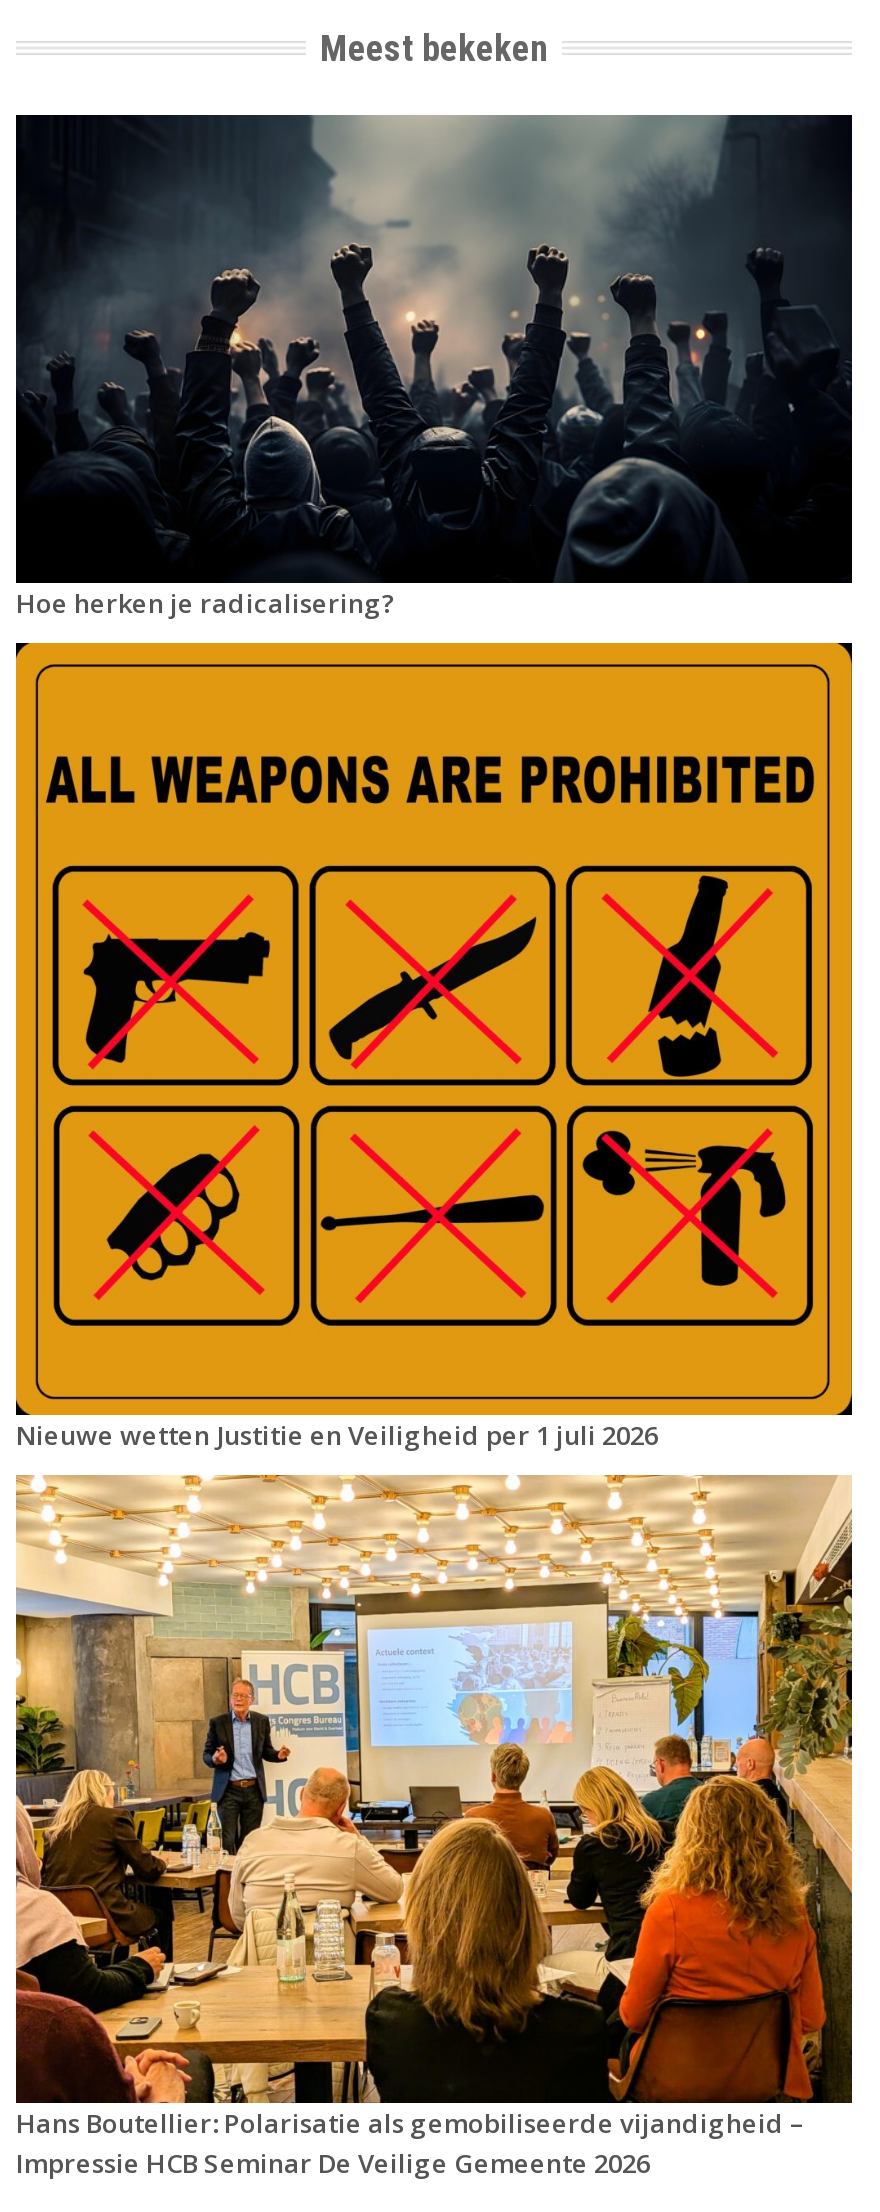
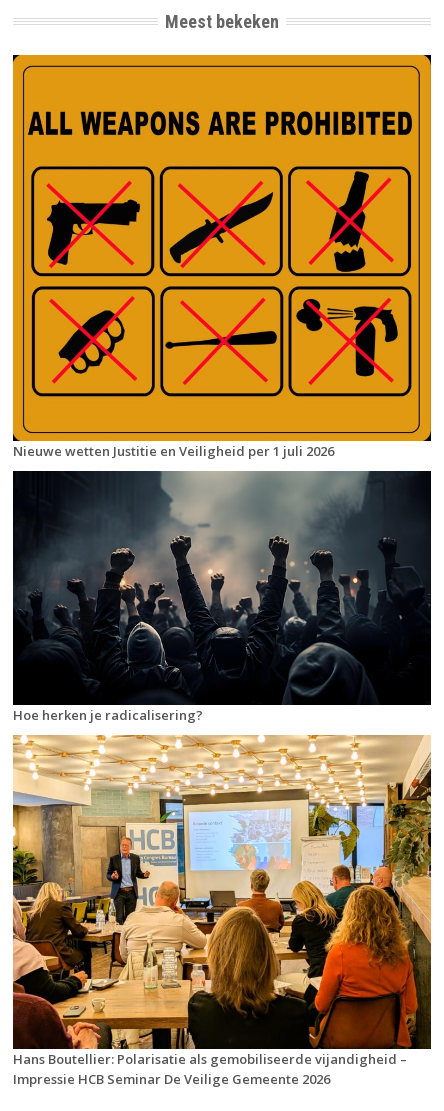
moved down: [image] | Hoe herken je radicalisering?

moved up: [image]

moved up: [image]

moved up: [image]

moved up: Nieuwe wetten Justitie en Veiligheid per 1 juli 2026
